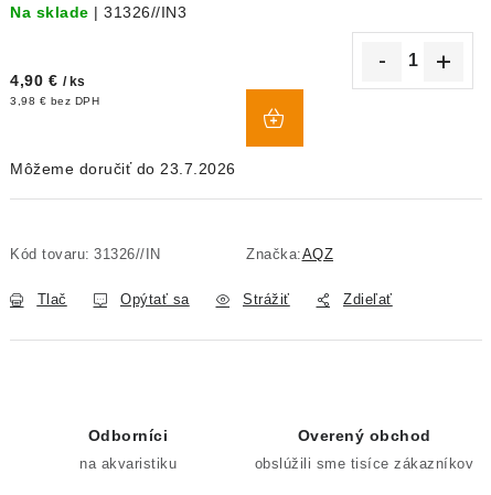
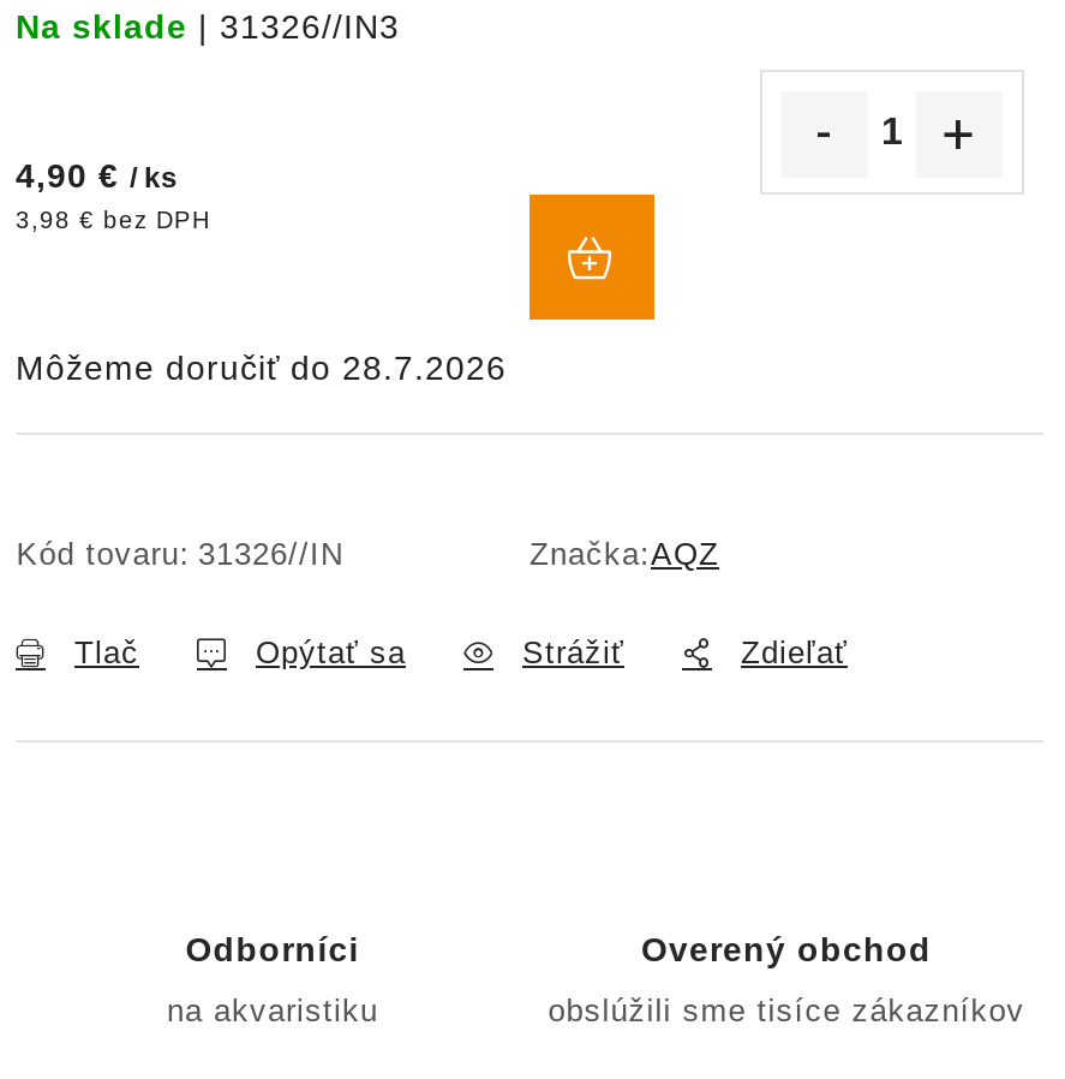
- 23.7.2026
+ 28.7.2026
